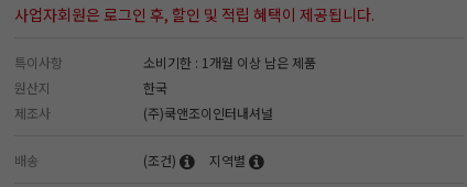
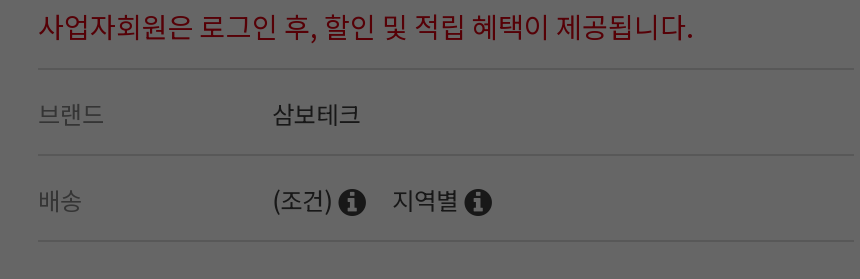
- 특이사항
- 소비기한 : 1개월 이상 남은 제품
- 원산지
- 한국
- 제조사
- (주)쿡앤조이인터내셔널
+ 브랜드
+ 삼보테크
